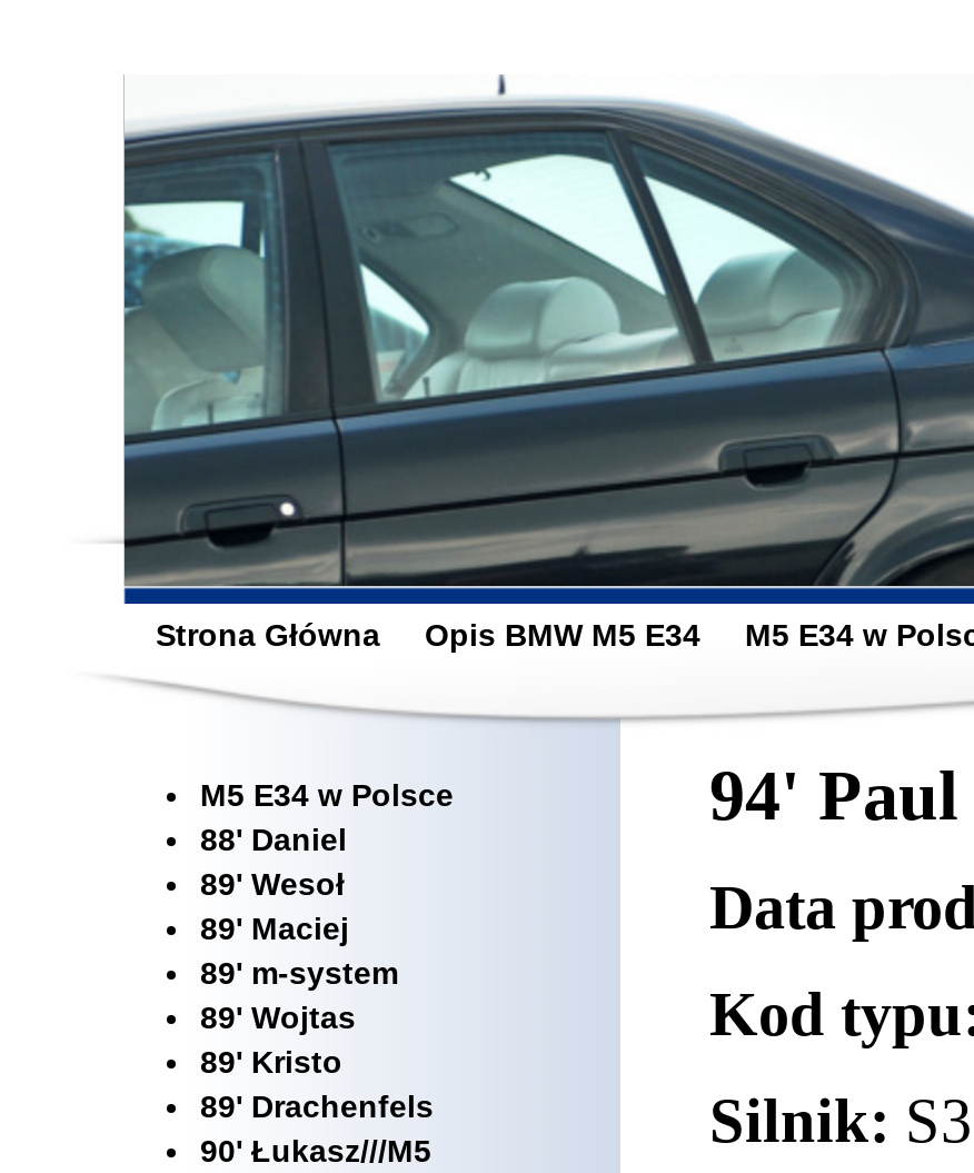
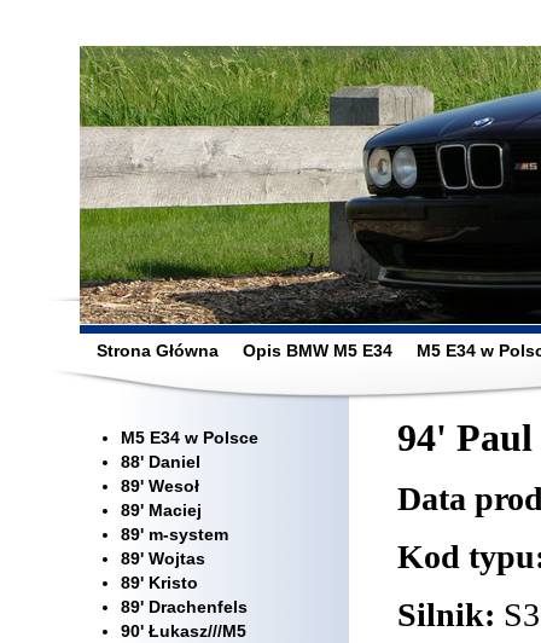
- [image]
+ [image]
